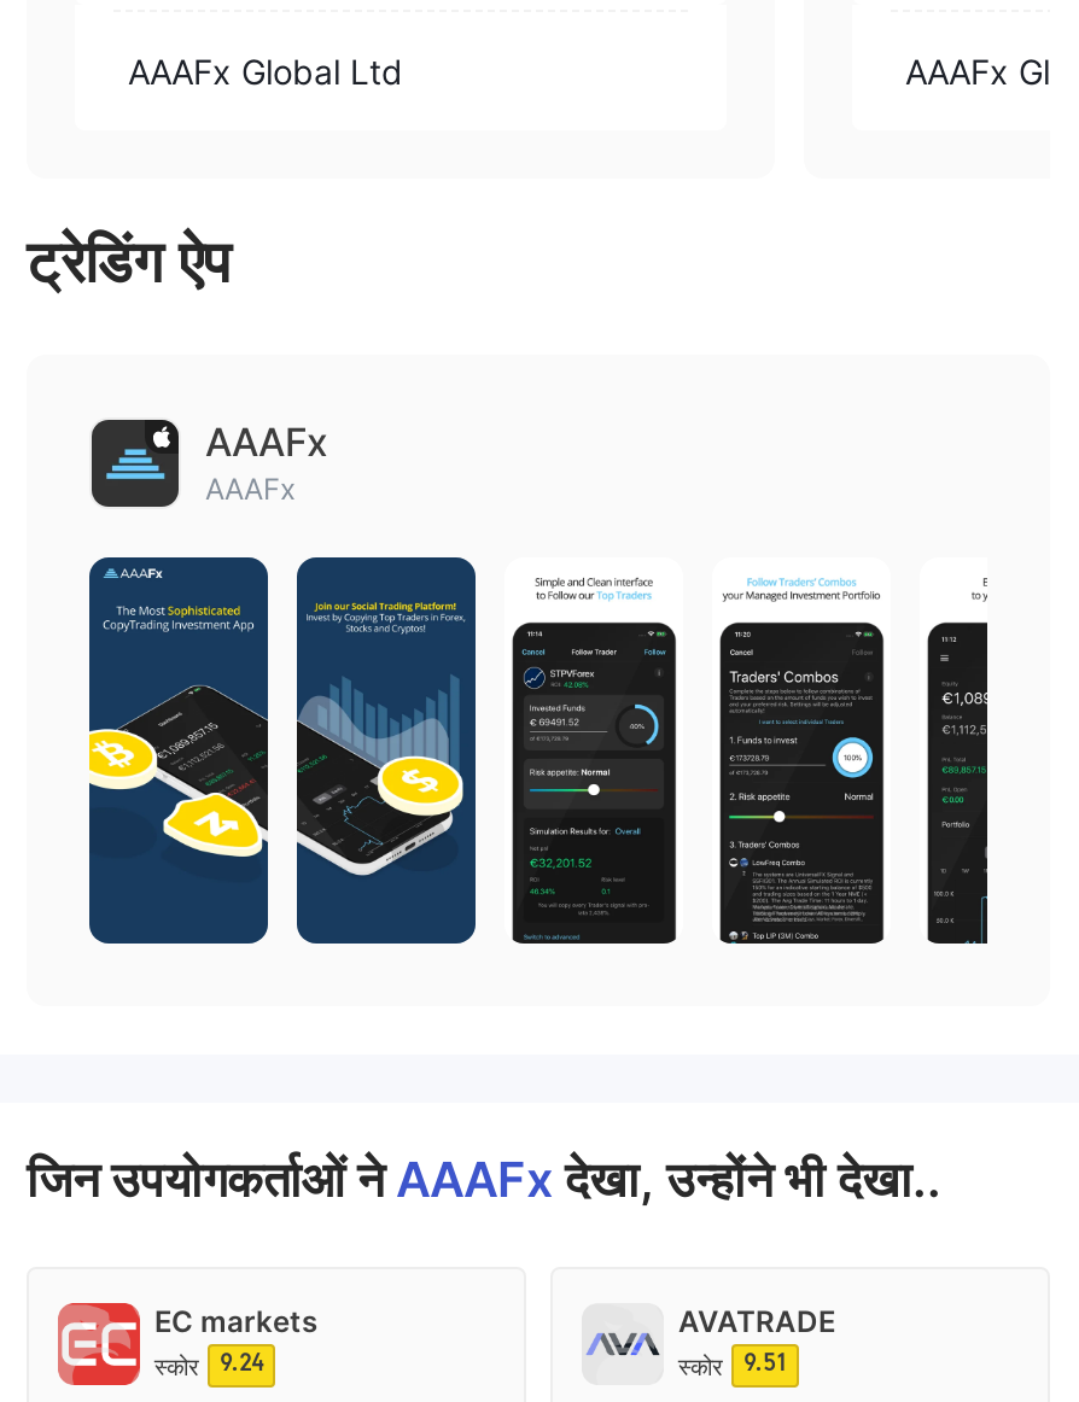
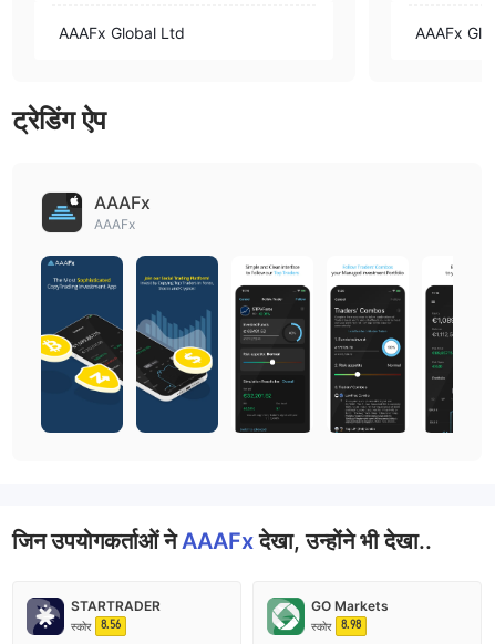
- [image]
- EC markets
+ [image]
+ STARTRADER

- [image]
- AVATRADE
+ [image]
+ GO Markets

- स्कोर 9.24
+ स्कोर 8.56

- स्कोर 9.51
+ स्कोर 8.98
